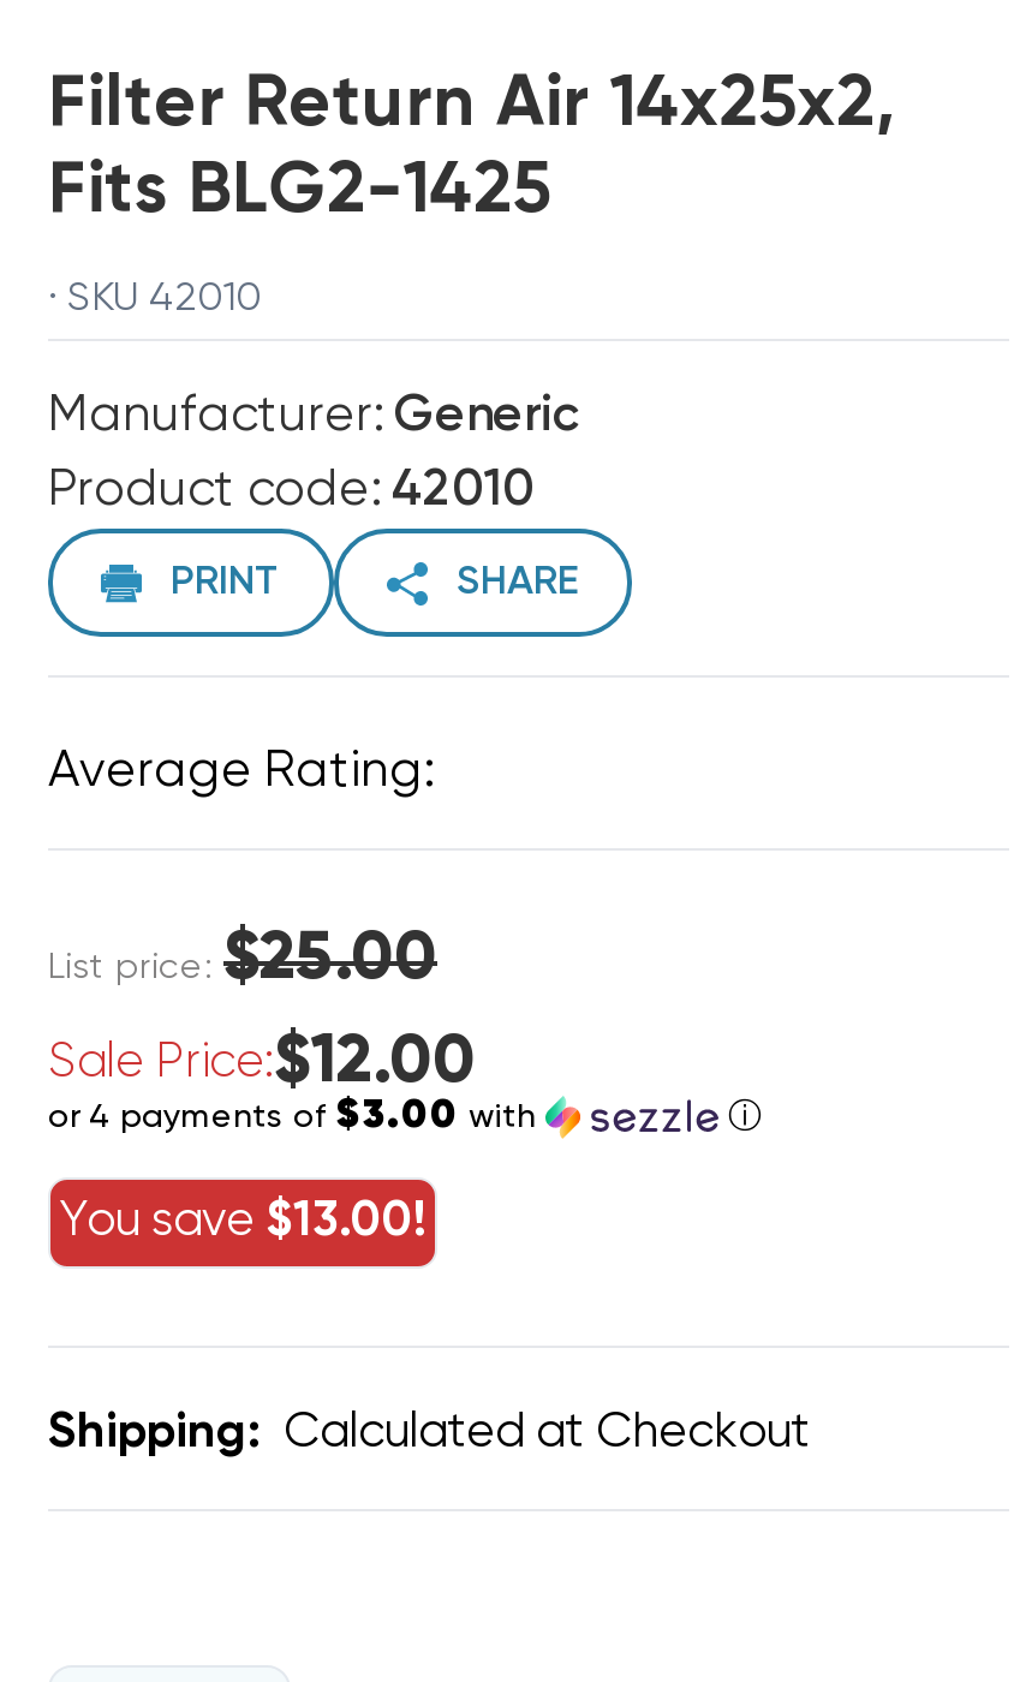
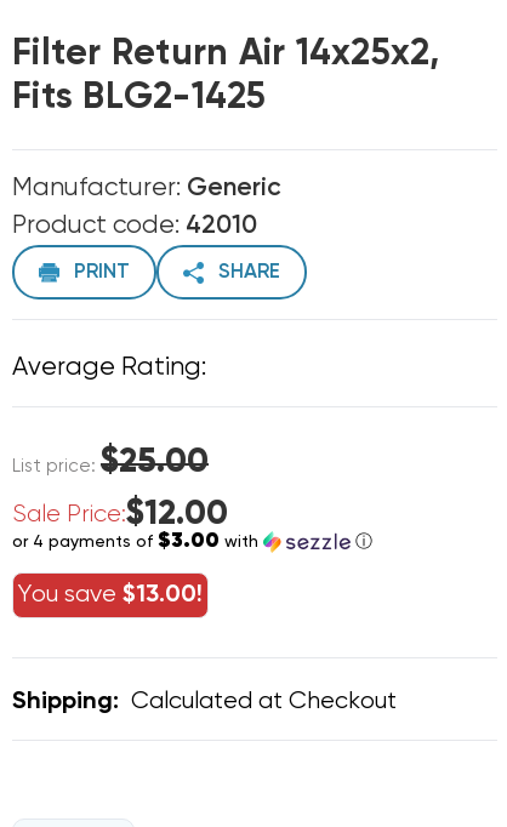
- · SKU 42010
